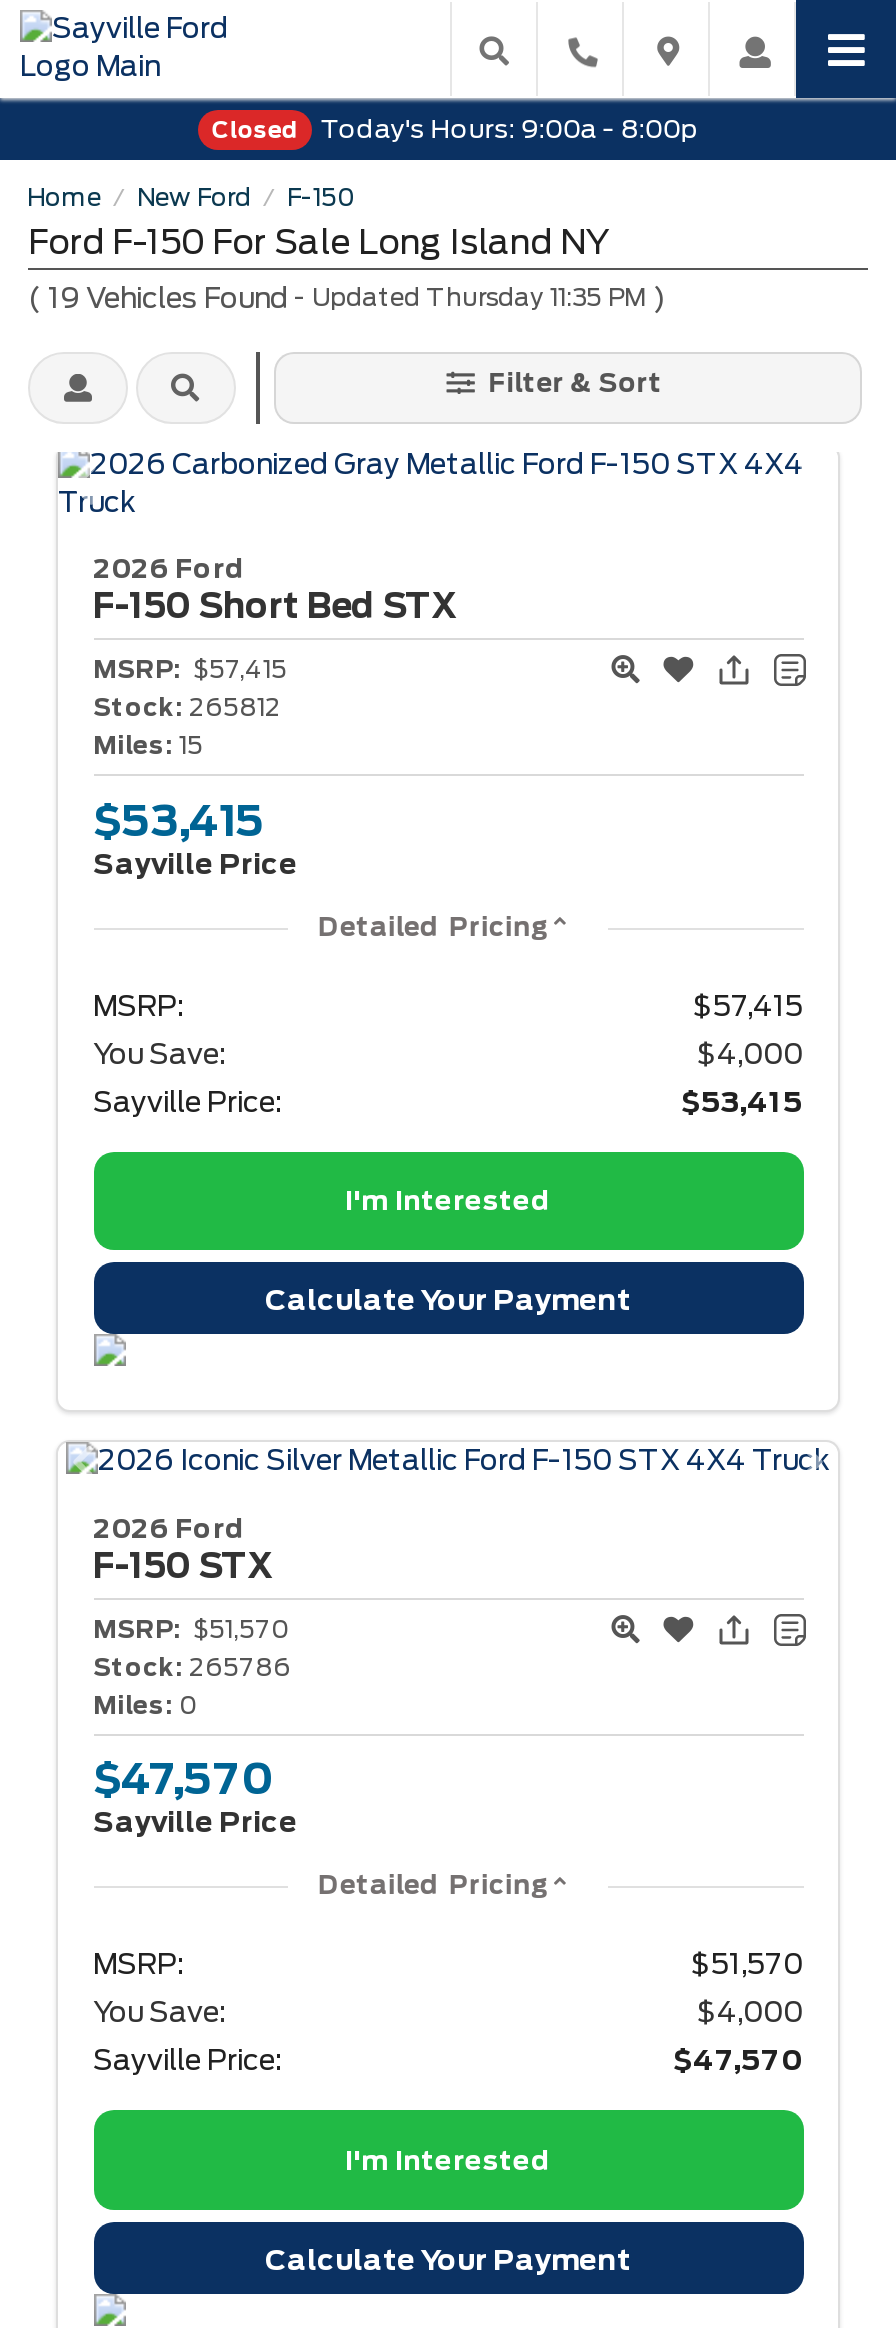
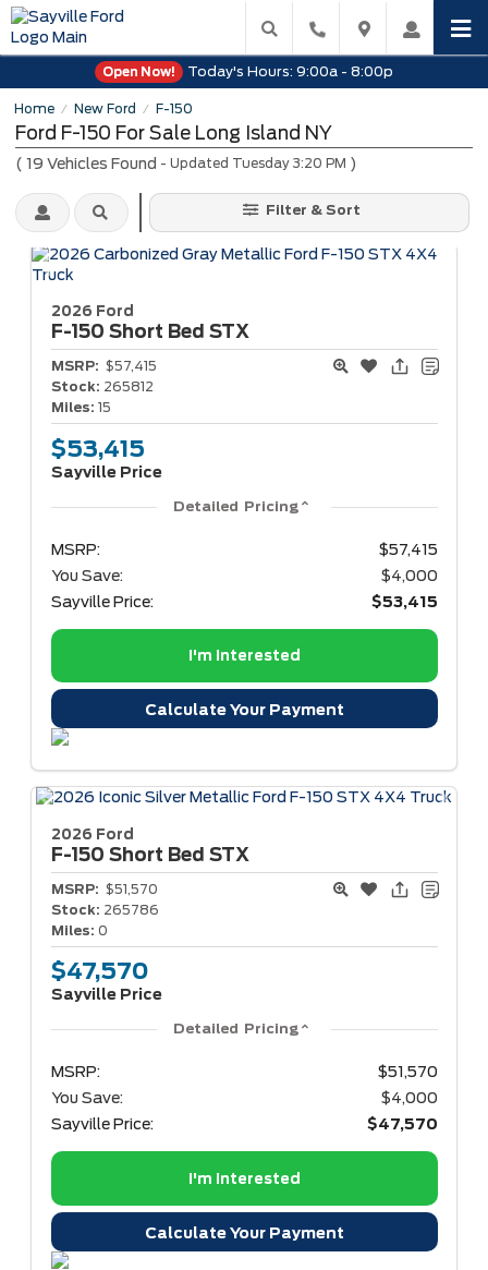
- Closed
+ Open Now!

- (19 Vehicles Found - Updated Thursday 11:35 PM)
+ (19 Vehicles Found - Updated Tuesday 3:20 PM)

- F-150 STX
+ F-150 Short Bed STX
